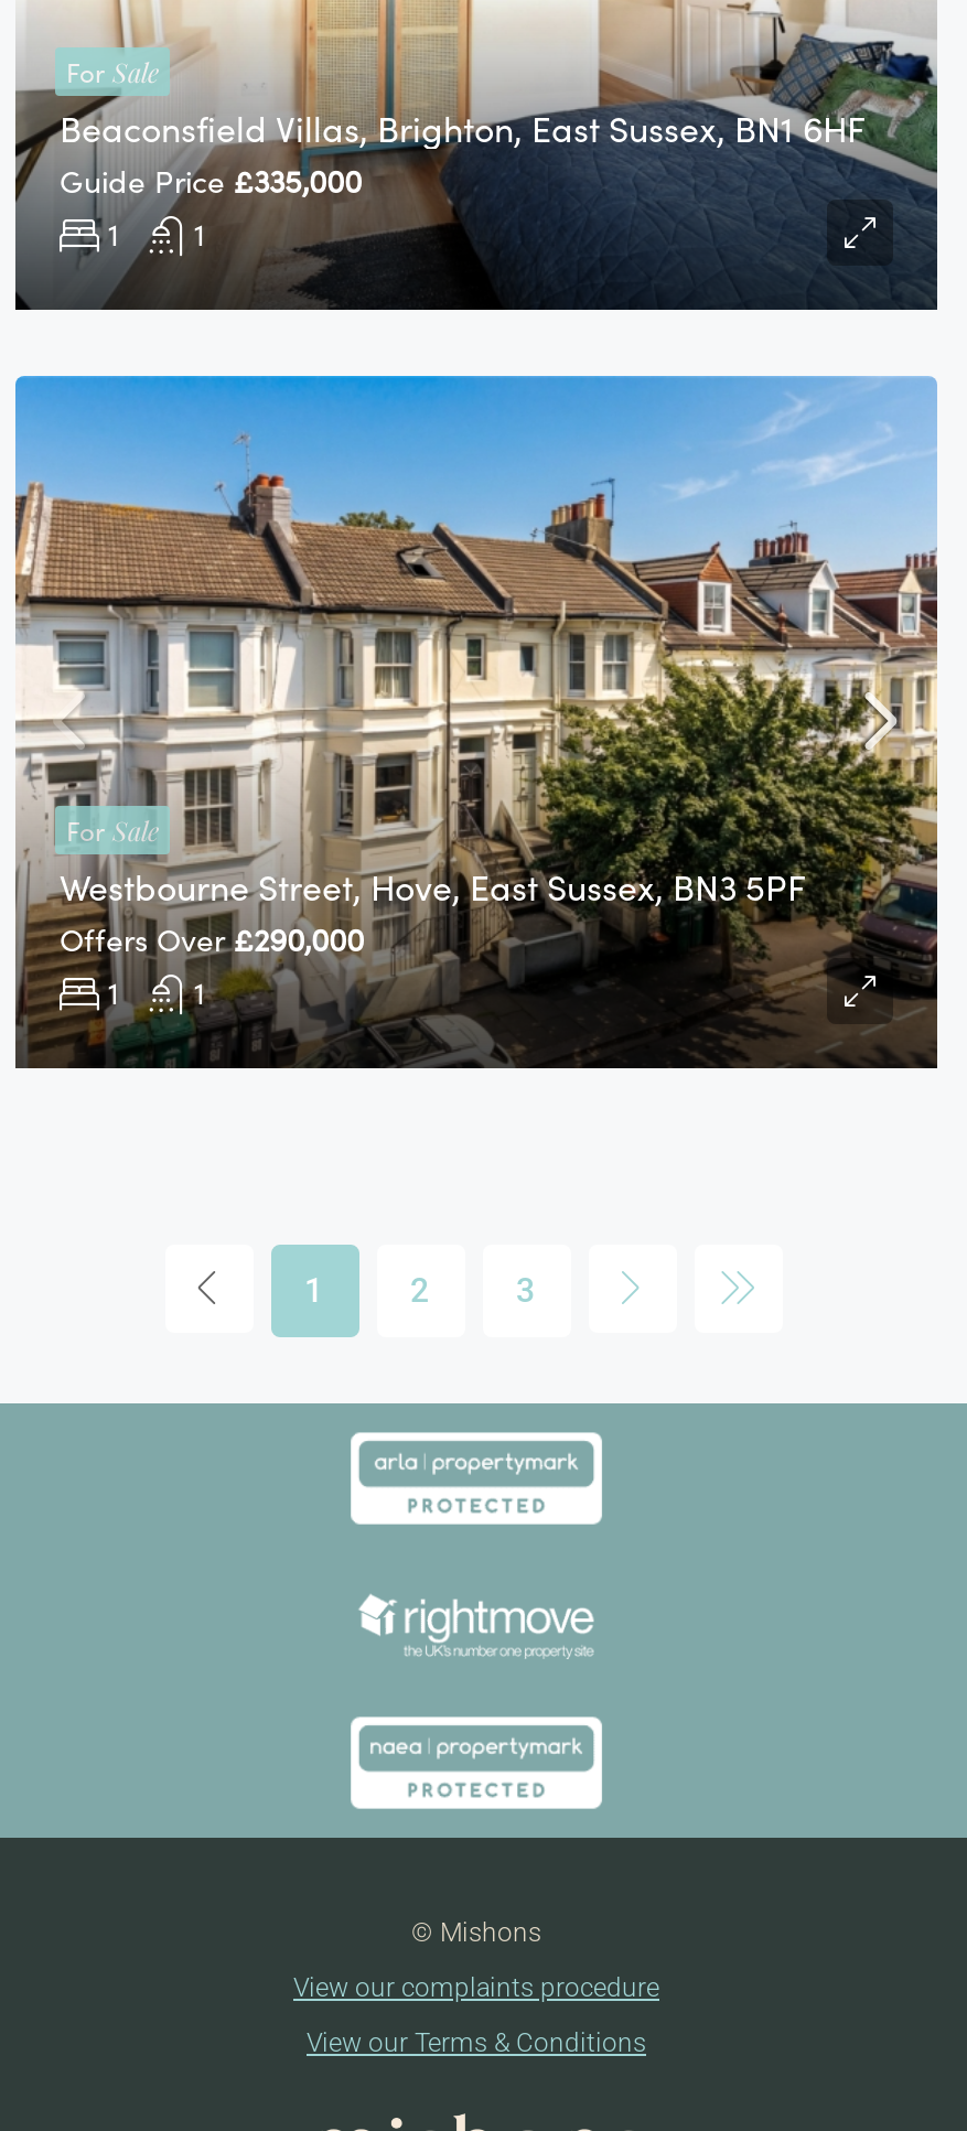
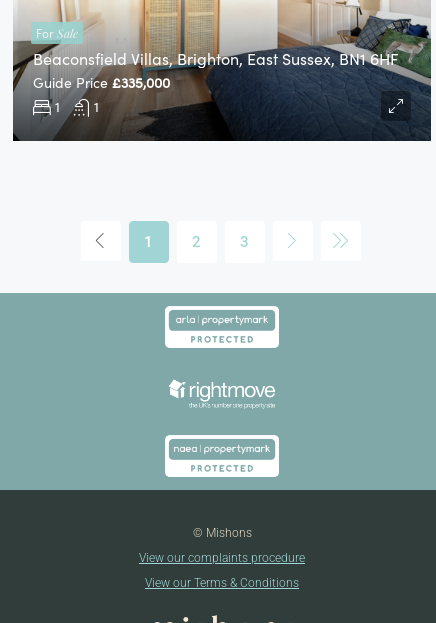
- [image]
- Westbourne Street, Hove, East Sussex, BN3 5PF
- 1
- 1

- For Sale

- Offers Over £290,000
